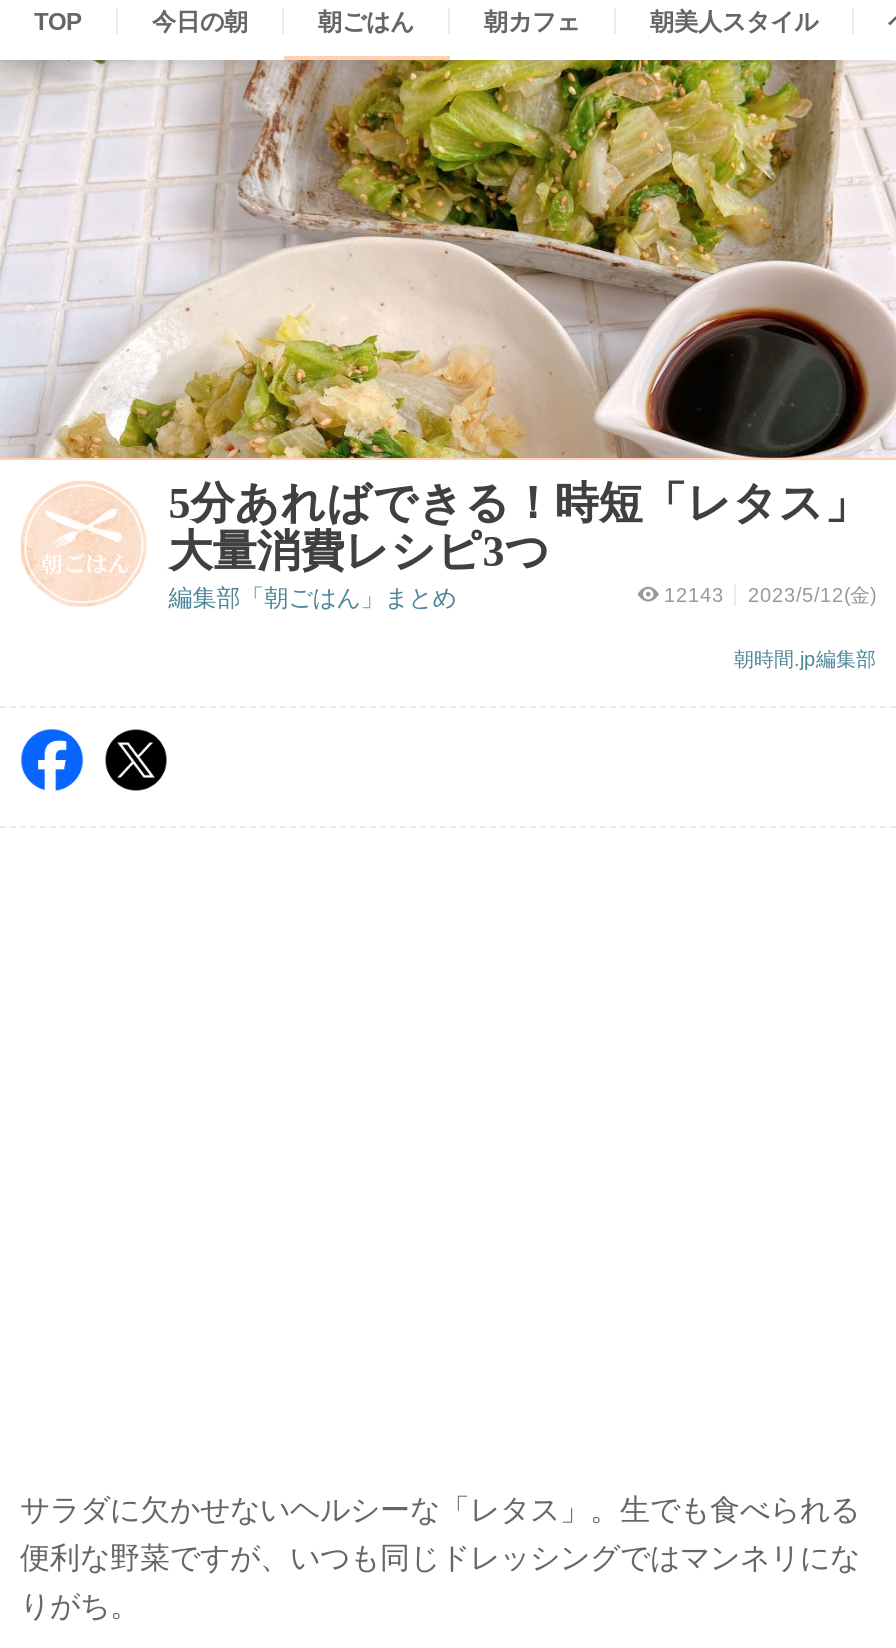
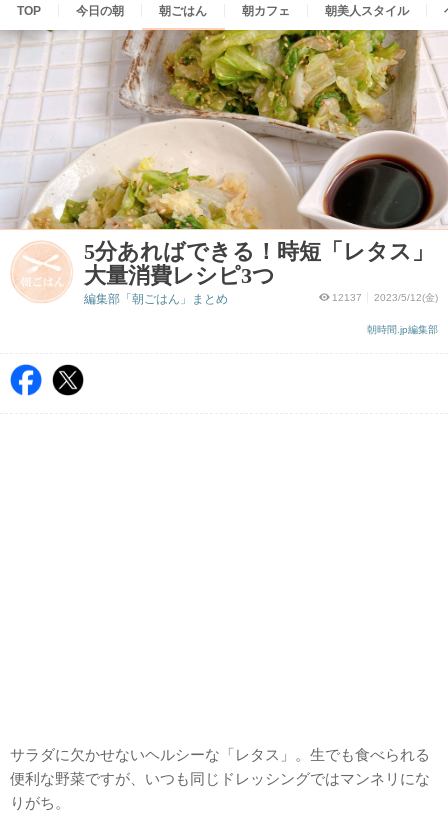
- 12143 2023/5/12(金)
+ 12137 2023/5/12(金)
